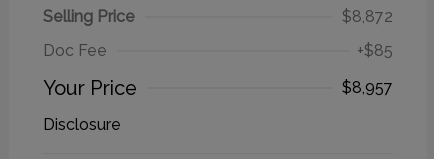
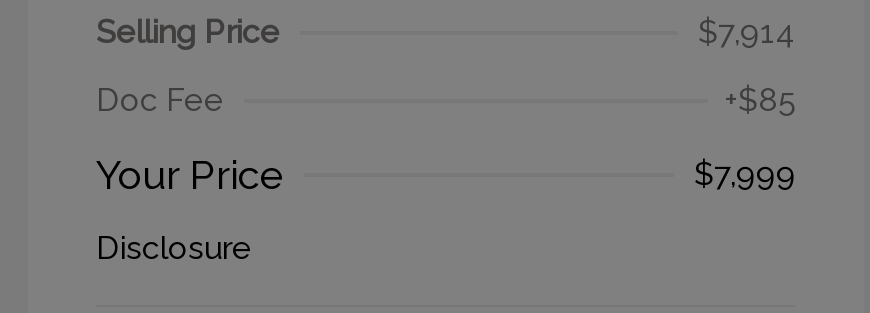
- $8,872
+ $7,914

- $8,957
+ $7,999
